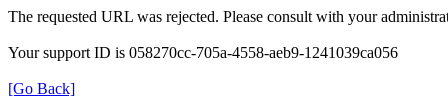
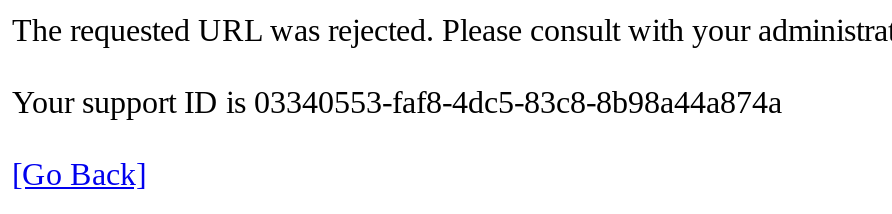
- Your support ID is 058270cc-705a-4558-aeb9-1241039ca056
+ Your support ID is 03340553-faf8-4dc5-83c8-8b98a44a874a
